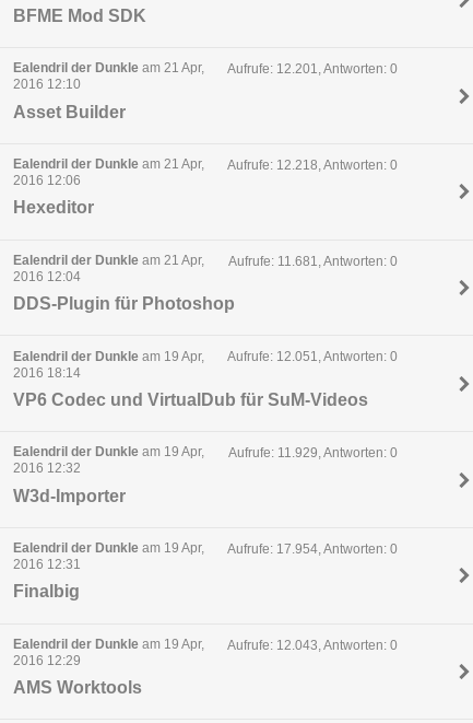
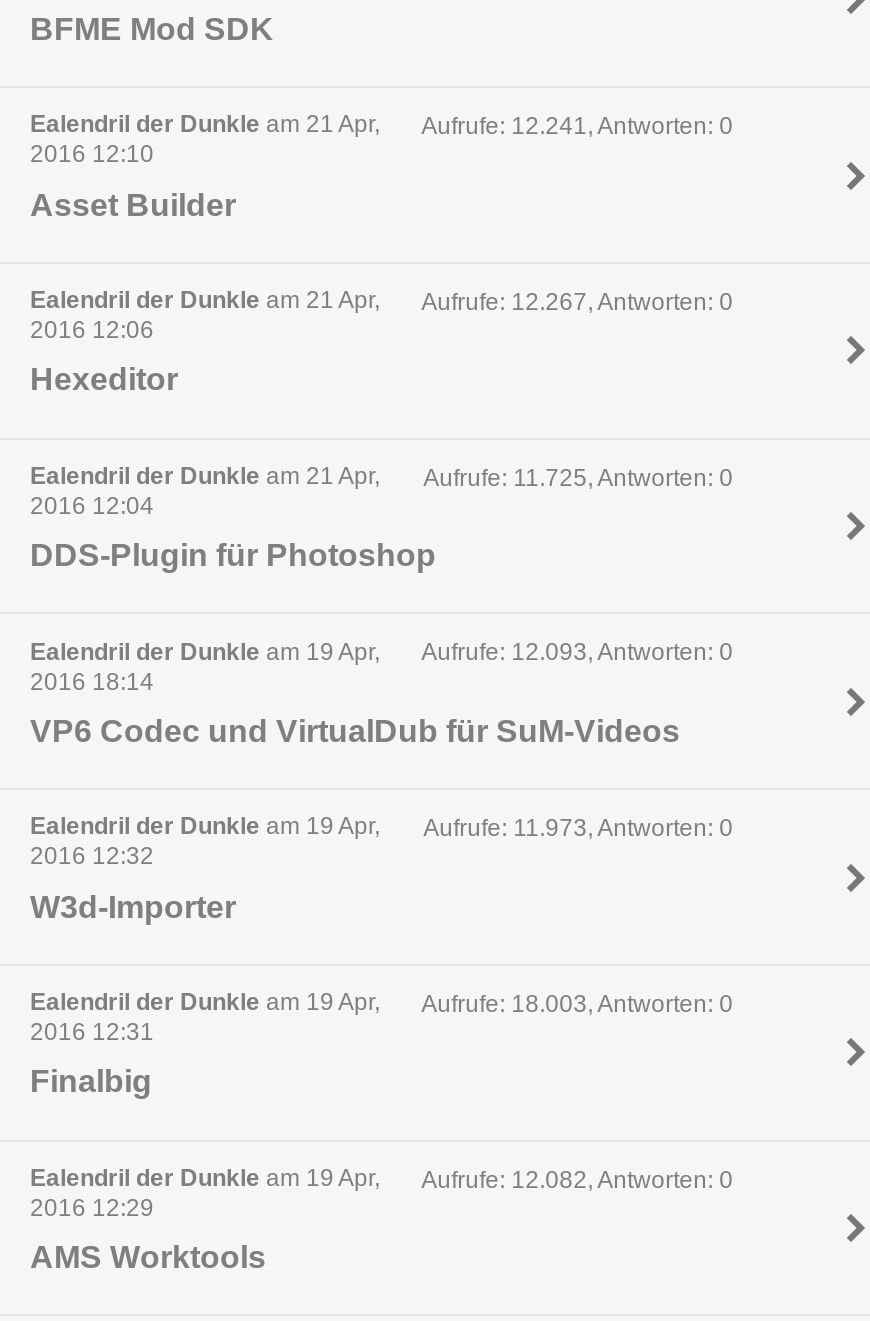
- Aufrufe: 12.201, Antworten: 0
+ Aufrufe: 12.241, Antworten: 0

- Aufrufe: 12.218, Antworten: 0
+ Aufrufe: 12.267, Antworten: 0

- Aufrufe: 11.681, Antworten: 0
+ Aufrufe: 11.725, Antworten: 0

- Aufrufe: 12.051, Antworten: 0
+ Aufrufe: 12.093, Antworten: 0

- Aufrufe: 11.929, Antworten: 0
+ Aufrufe: 11.973, Antworten: 0

- Aufrufe: 17.954, Antworten: 0
+ Aufrufe: 18.003, Antworten: 0

- Aufrufe: 12.043, Antworten: 0
+ Aufrufe: 12.082, Antworten: 0
